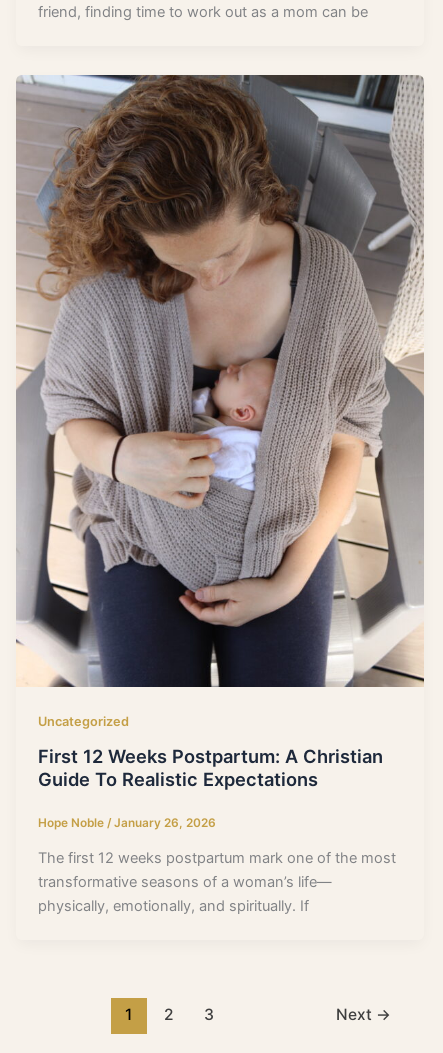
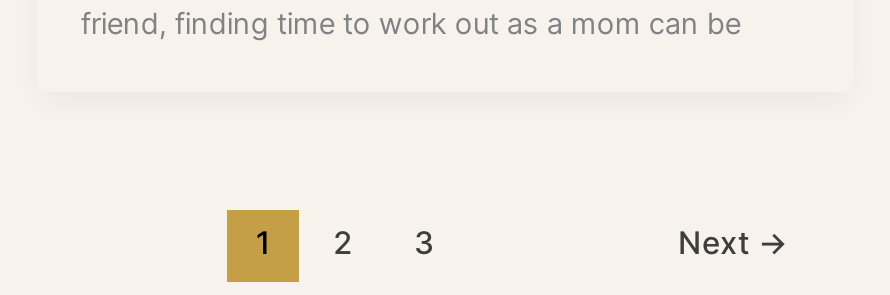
- [image]
- Uncategorized
- First 12 Weeks Postpartum: A Christian
- Guide To Realistic Expectations
- Hope Noble / January 26, 2026
- The first 12 weeks postpartum mark one of the most
- transformative seasons of a woman’s life—
- physically, emotionally, and spiritually. If
